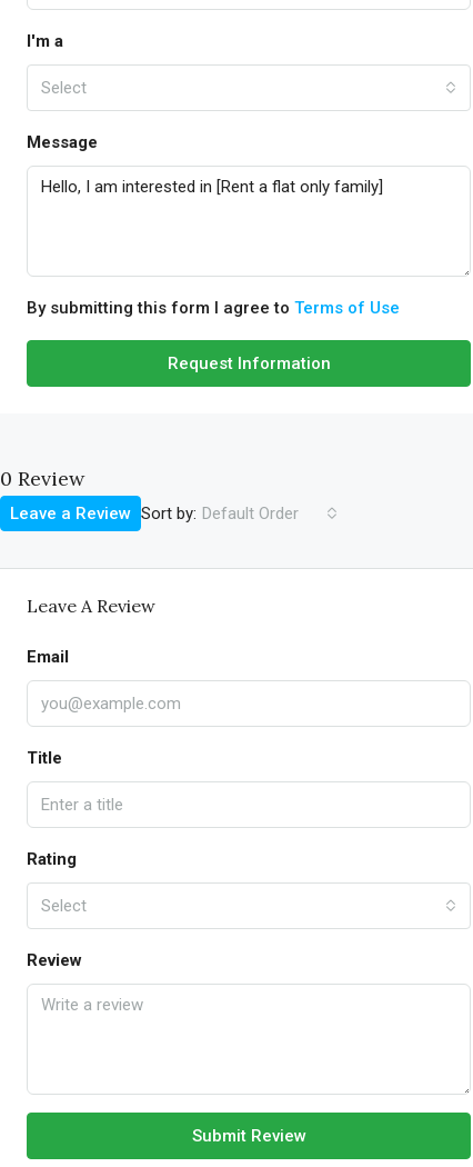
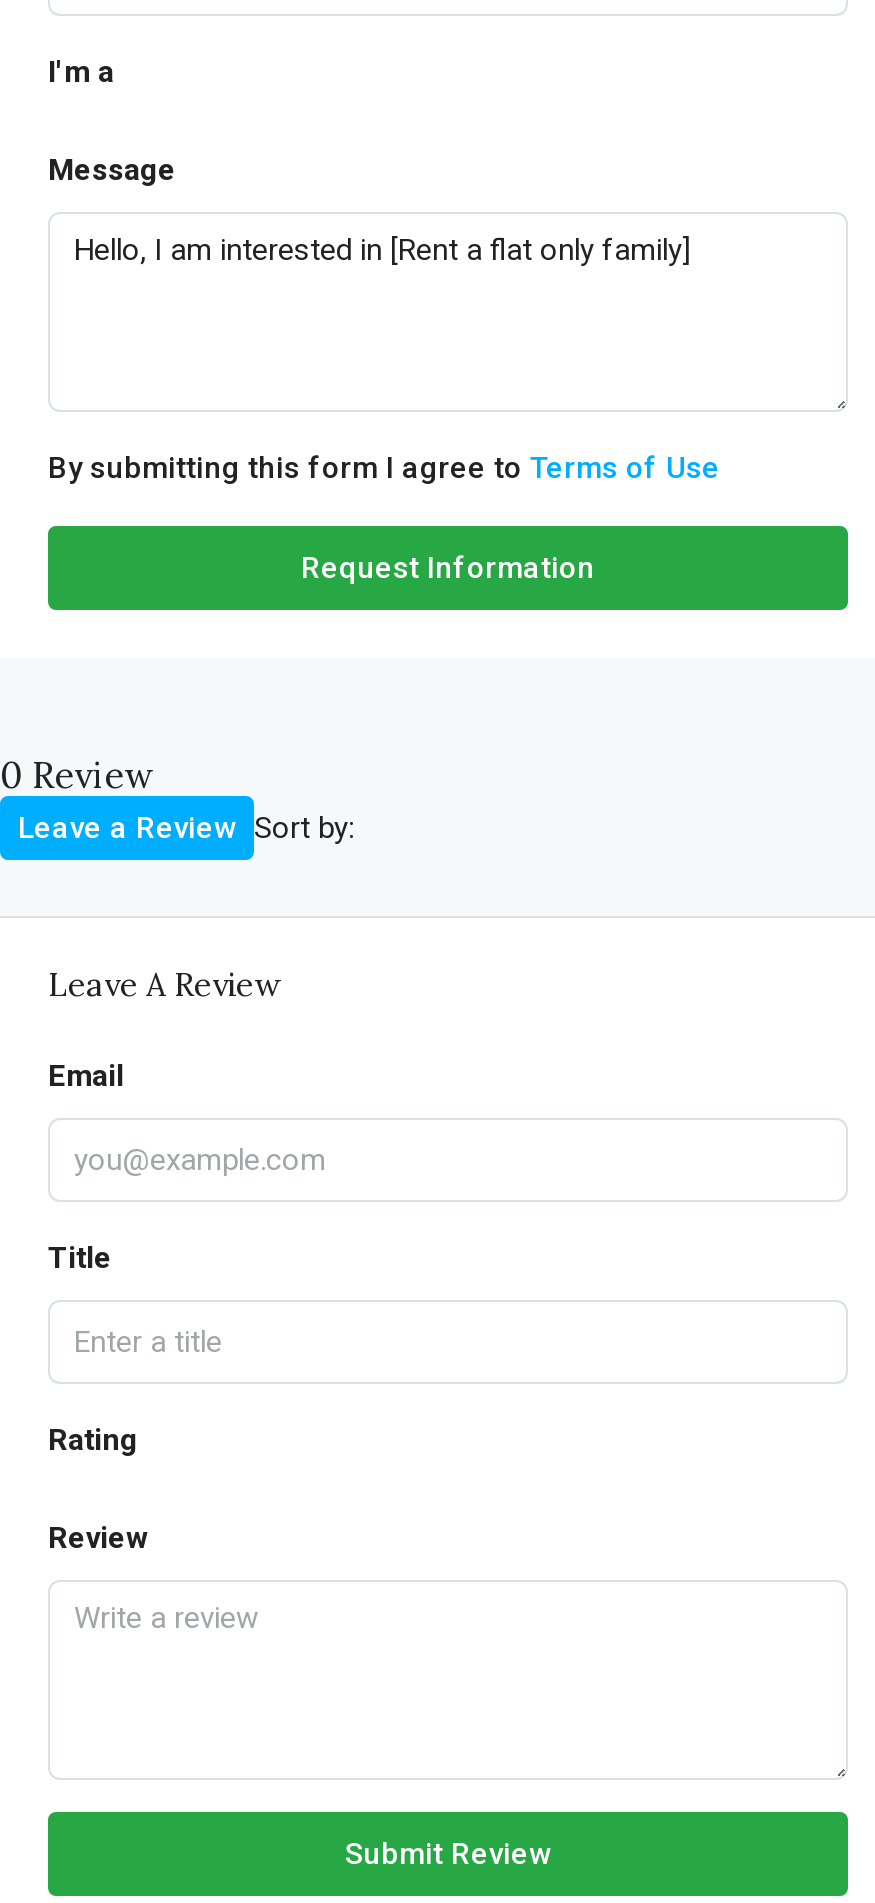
- Select

- Sort by: Default Order
+ Sort by:

- Select
